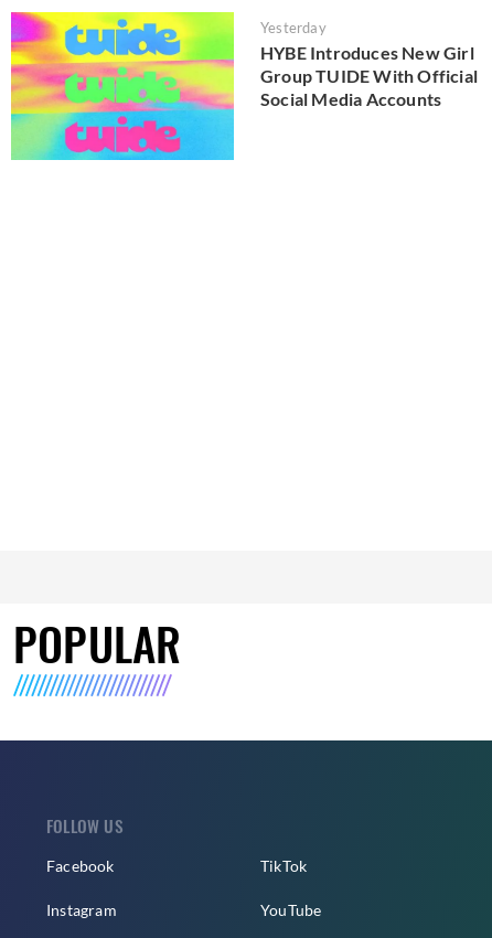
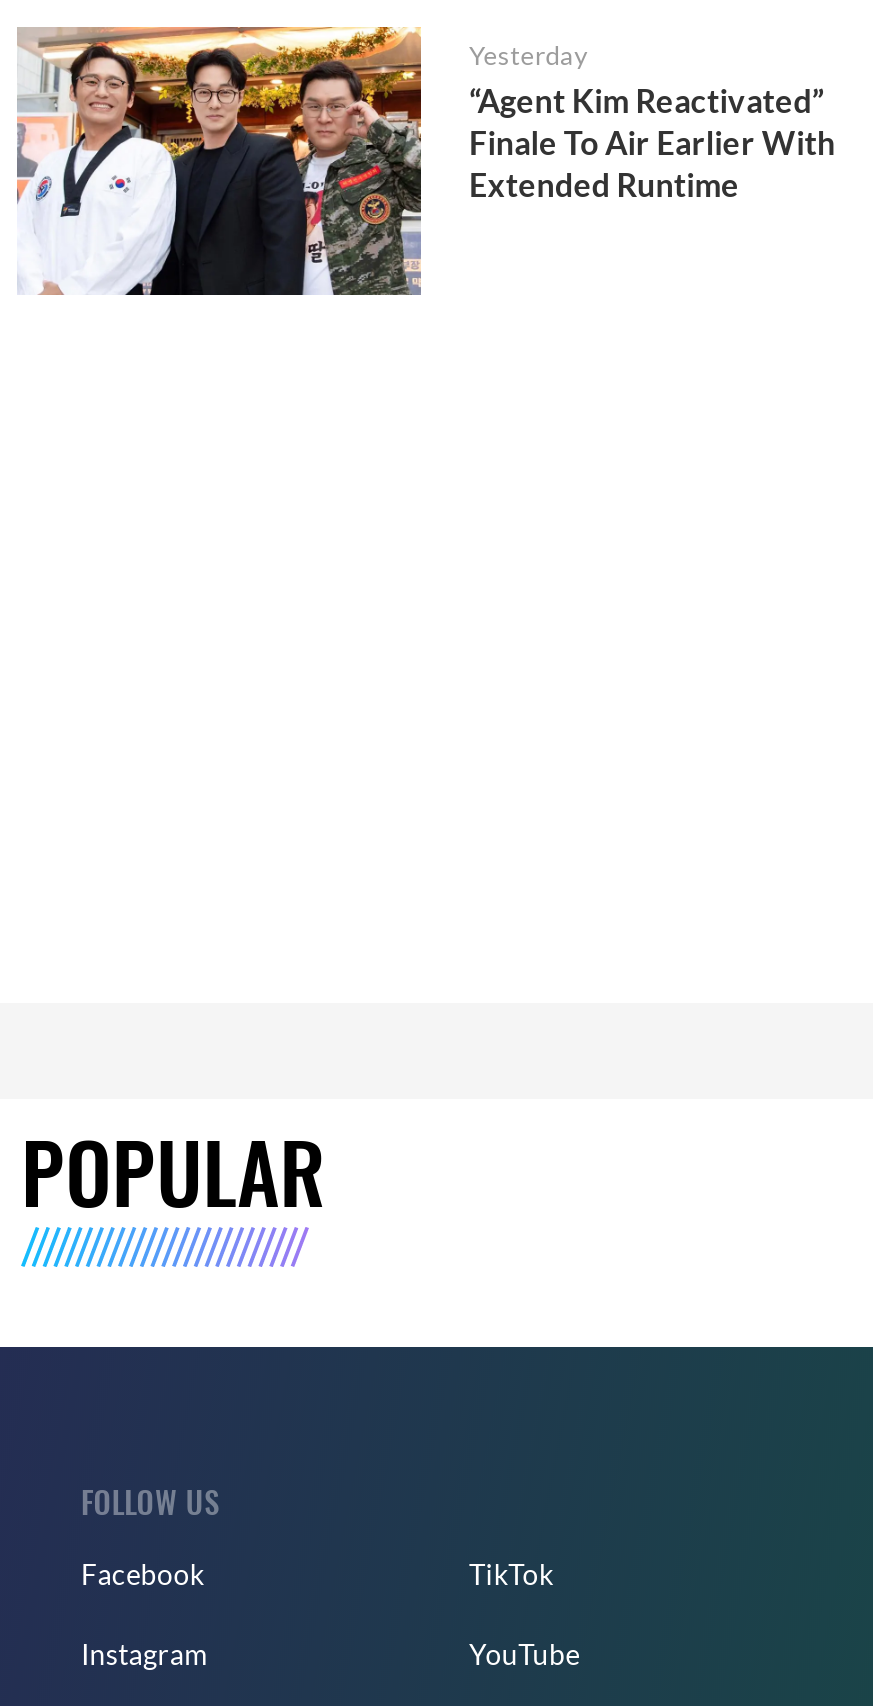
- [image]
- HYBE Introduces New Girl
- Group TUIDE With Official
- Social Media Accounts
+ [image]
+ “Agent Kim Reactivated”
+ Finale To Air Earlier With
+ Extended Runtime
